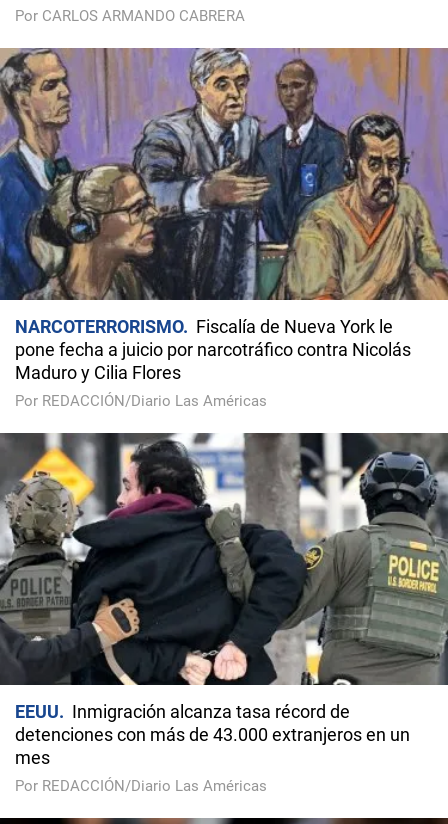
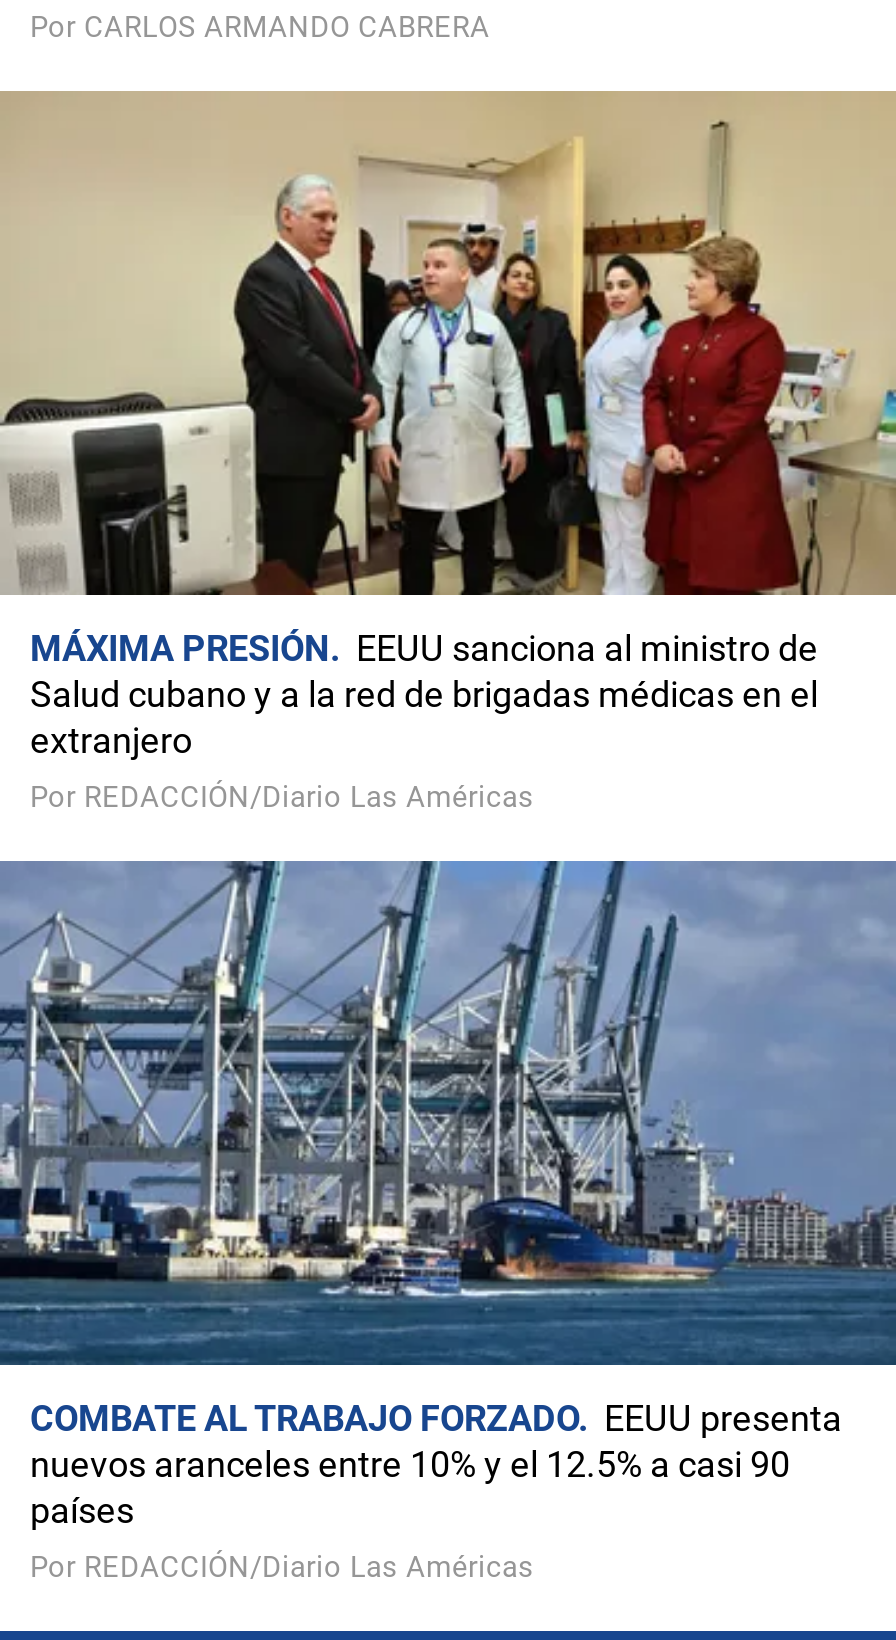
- [image]
- NARCOTERRORISMO
- Fiscalía de Nueva York le
- pone fecha a juicio por narcotráfico contra Nicolás
- Maduro y Cilia Flores
+ [image]
+ MÁXIMA PRESIÓN
+ EEUU sanciona al ministro de
+ Salud cubano y a la red de brigadas médicas en el
+ extranjero

- [image]
- EEUU
- Inmigración alcanza tasa récord de
- detenciones con más de 43.000 extranjeros en un
- mes
+ [image]
+ COMBATE AL TRABAJO FORZADO
+ EEUU presenta
+ nuevos aranceles entre 10% y el 12.5% a casi 90
+ países
